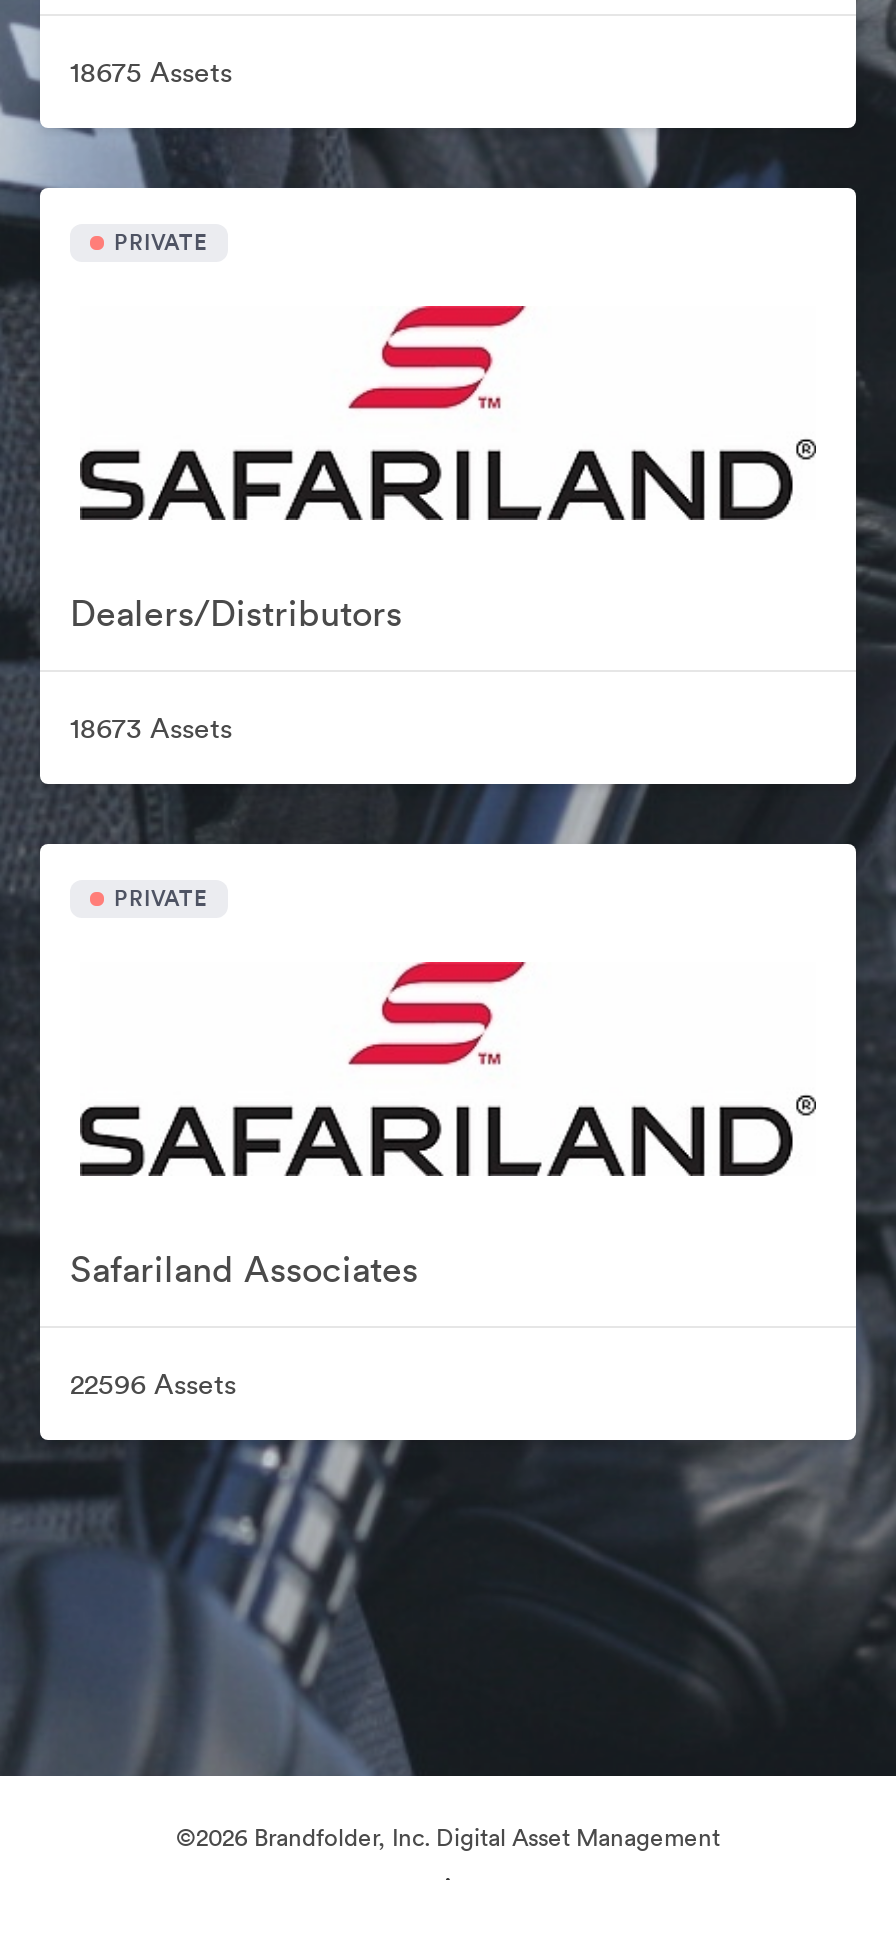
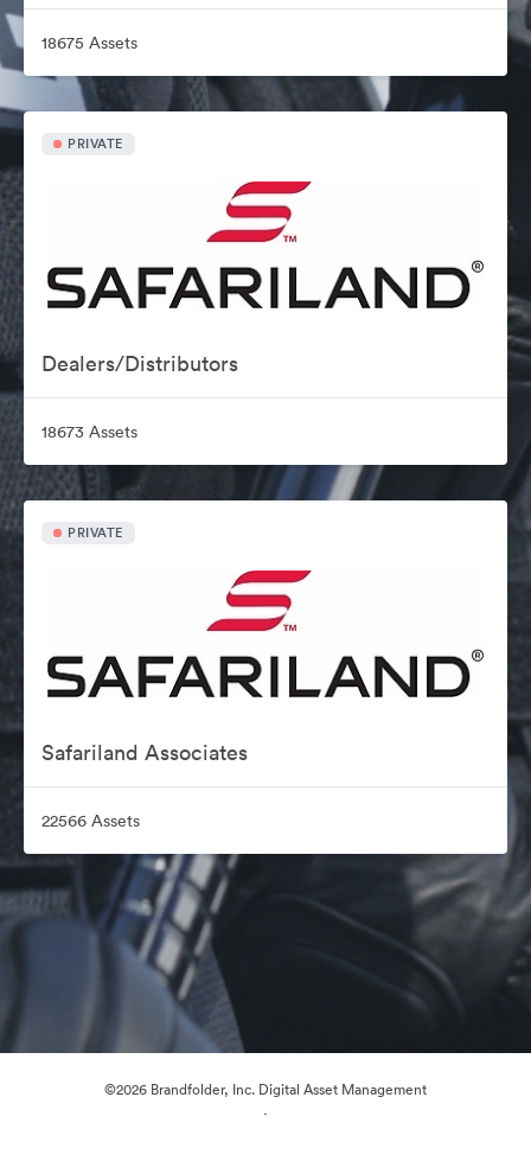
- 22596 Assets
+ 22566 Assets
